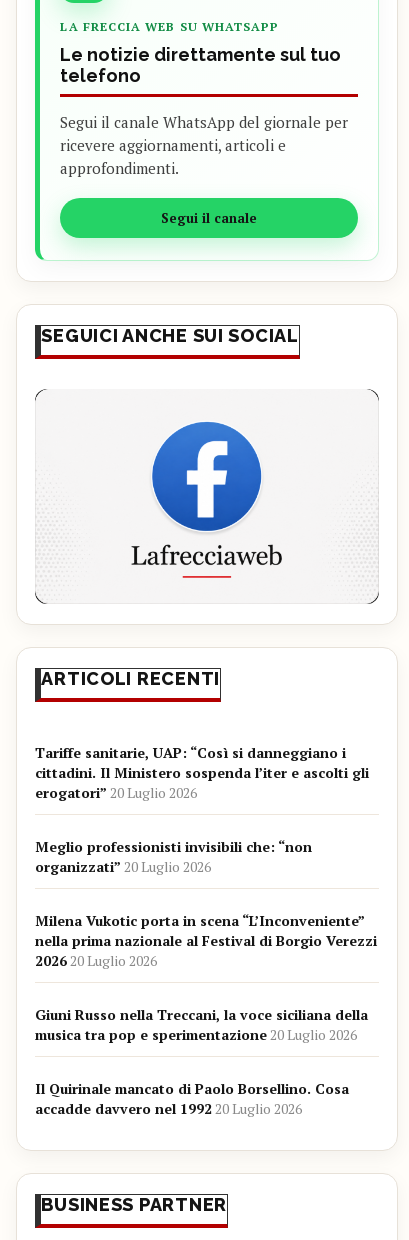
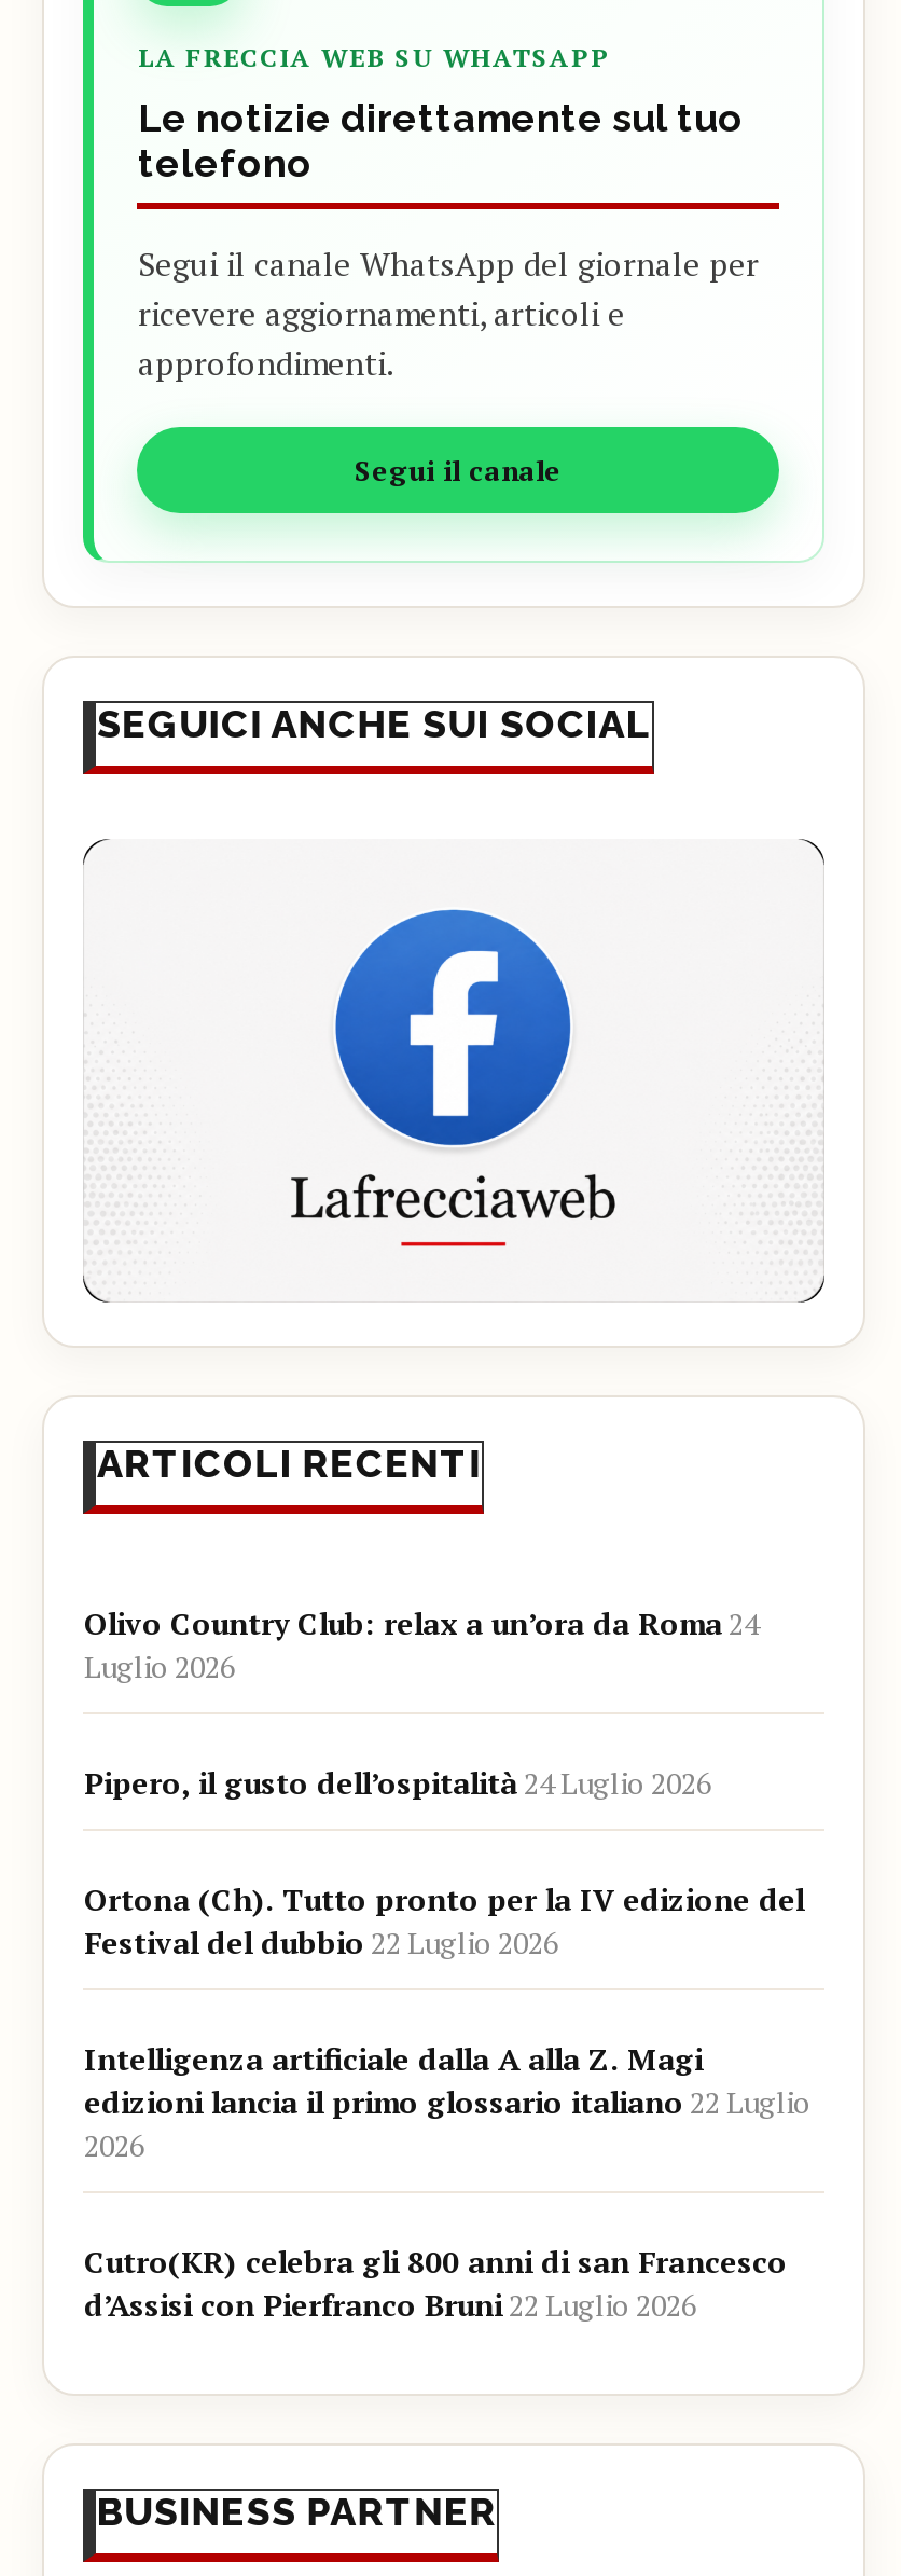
- Tariffe sanitarie, UAP: “Così si danneggiano i
- cittadini. Il Ministero sospenda l’iter e ascolti gli
- erogatori” 20 Luglio 2026
+ Olivo Country Club: relax a un’ora da Roma 24
+ Luglio 2026

- Meglio professionisti invisibili che: “non
- organizzati” 20 Luglio 2026
+ Pipero, il gusto dell’ospitalità 24 Luglio 2026

- Milena Vukotic porta in scena “L’Inconveniente”
- nella prima nazionale al Festival di Borgio Verezzi
- 2026 20 Luglio 2026
+ Ortona (Ch). Tutto pronto per la IV edizione del
+ Festival del dubbio 22 Luglio 2026

- Giuni Russo nella Treccani, la voce siciliana della
- musica tra pop e sperimentazione 20 Luglio 2026
+ Intelligenza artificiale dalla A alla Z. Magi
+ edizioni lancia il primo glossario italiano 22 Luglio
+ 2026

- Il Quirinale mancato di Paolo Borsellino. Cosa
- accadde davvero nel 1992 20 Luglio 2026
+ Cutro(KR) celebra gli 800 anni di san Francesco
+ d’Assisi con Pierfranco Bruni 22 Luglio 2026
